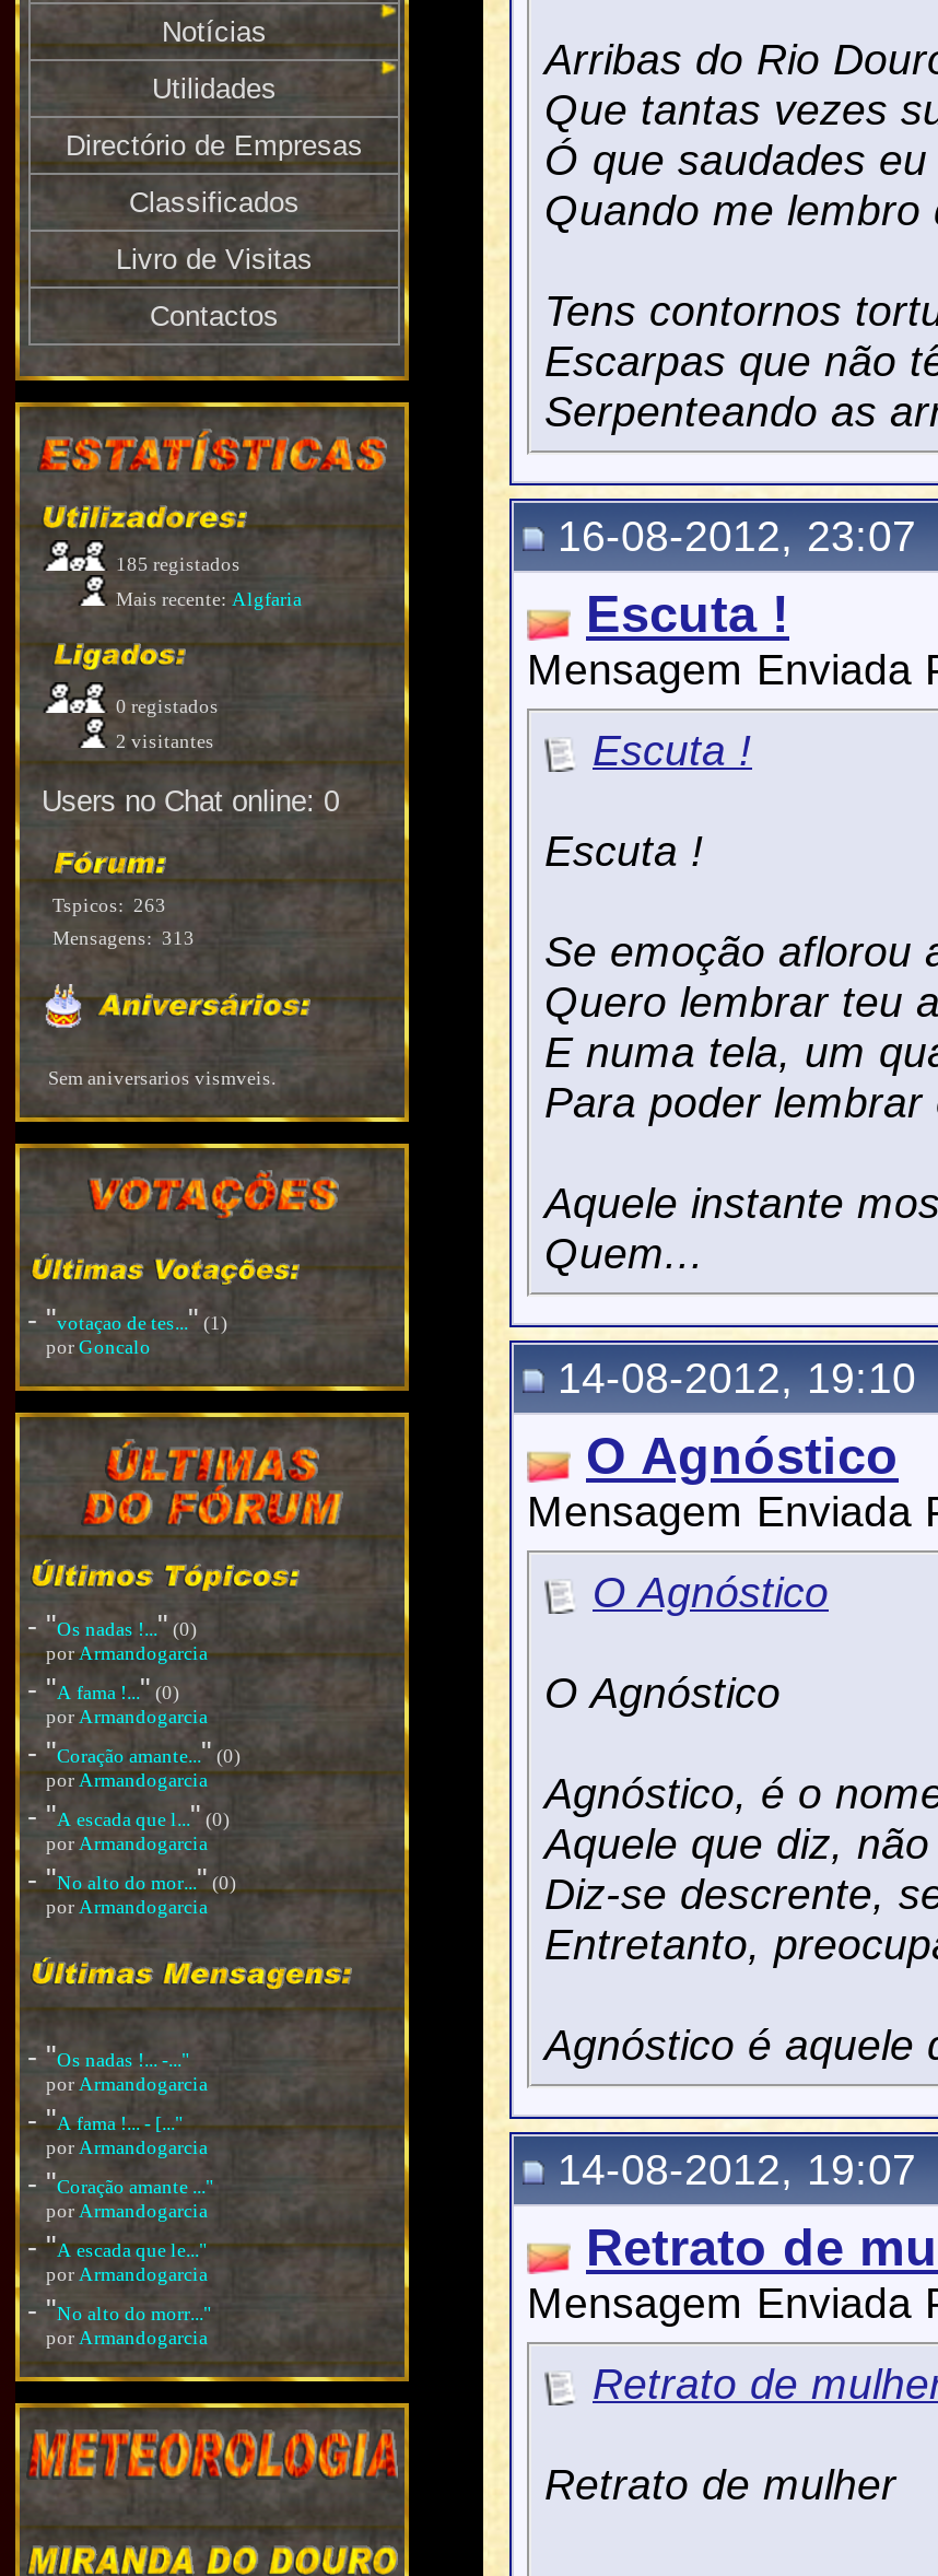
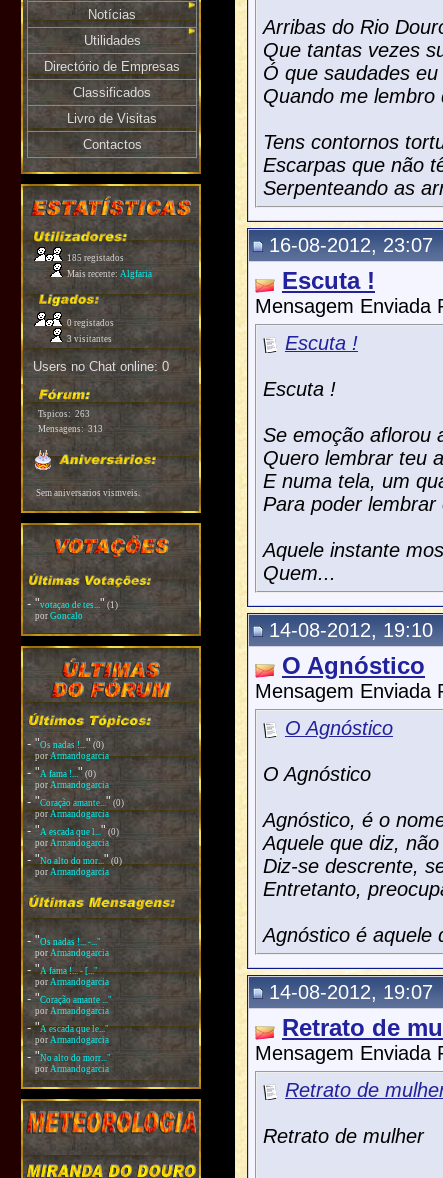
- 2 visitantes
+ 3 visitantes
